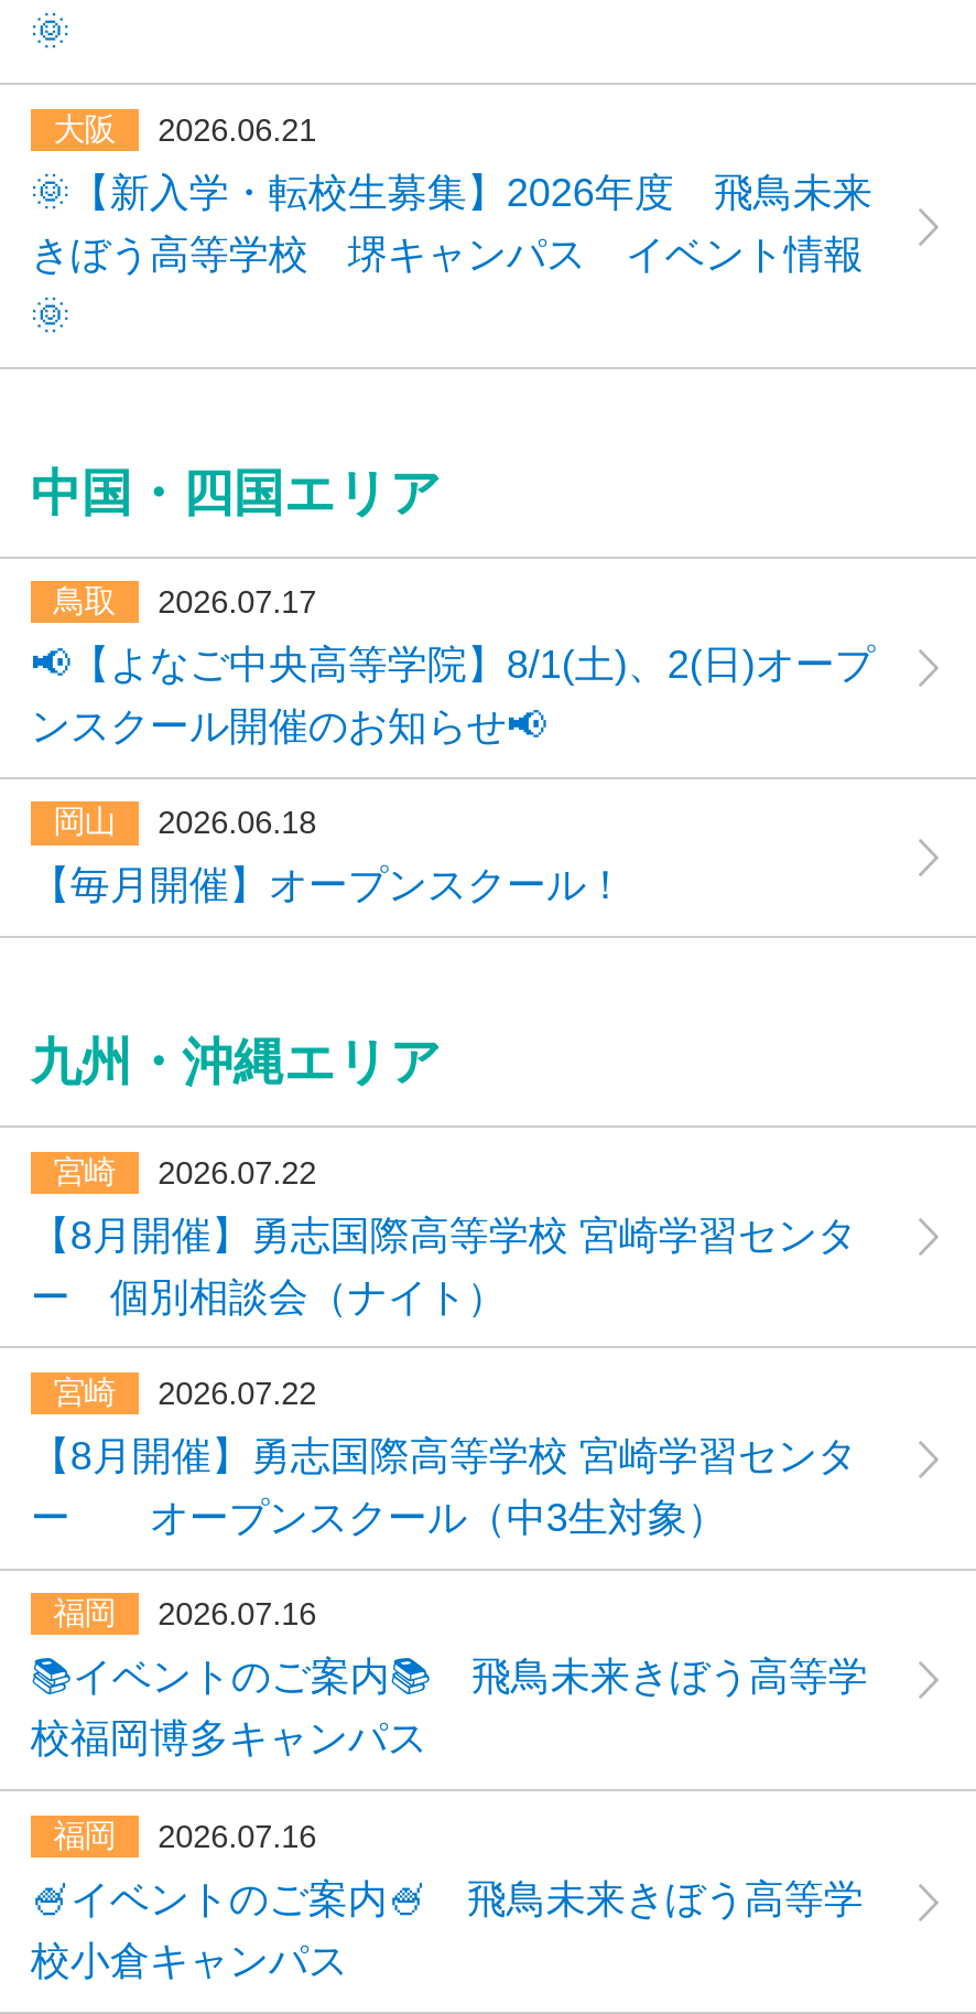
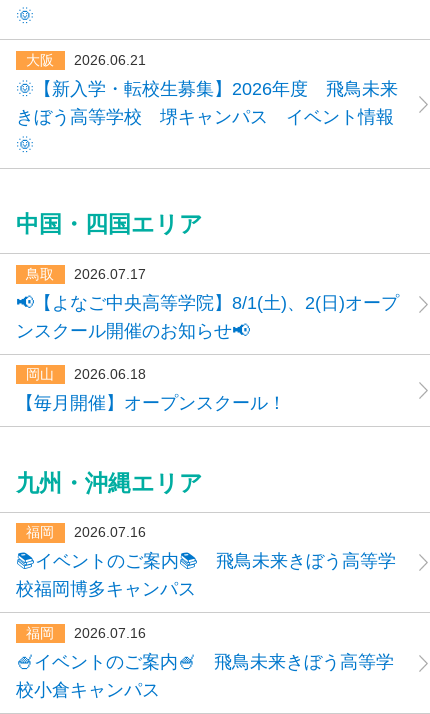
- 宮崎
- 2026.07.22
- 【8月開催】勇志国際高等学校 宮崎学習センタ
- ー 個別相談会（ナイト）
- 宮崎
- 2026.07.22
- 【8月開催】勇志国際高等学校 宮崎学習センタ
- ー オープンスクール（中3生対象）
